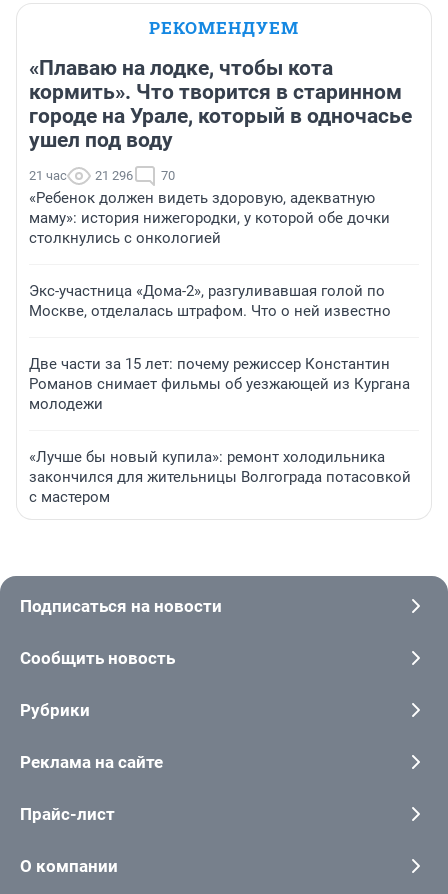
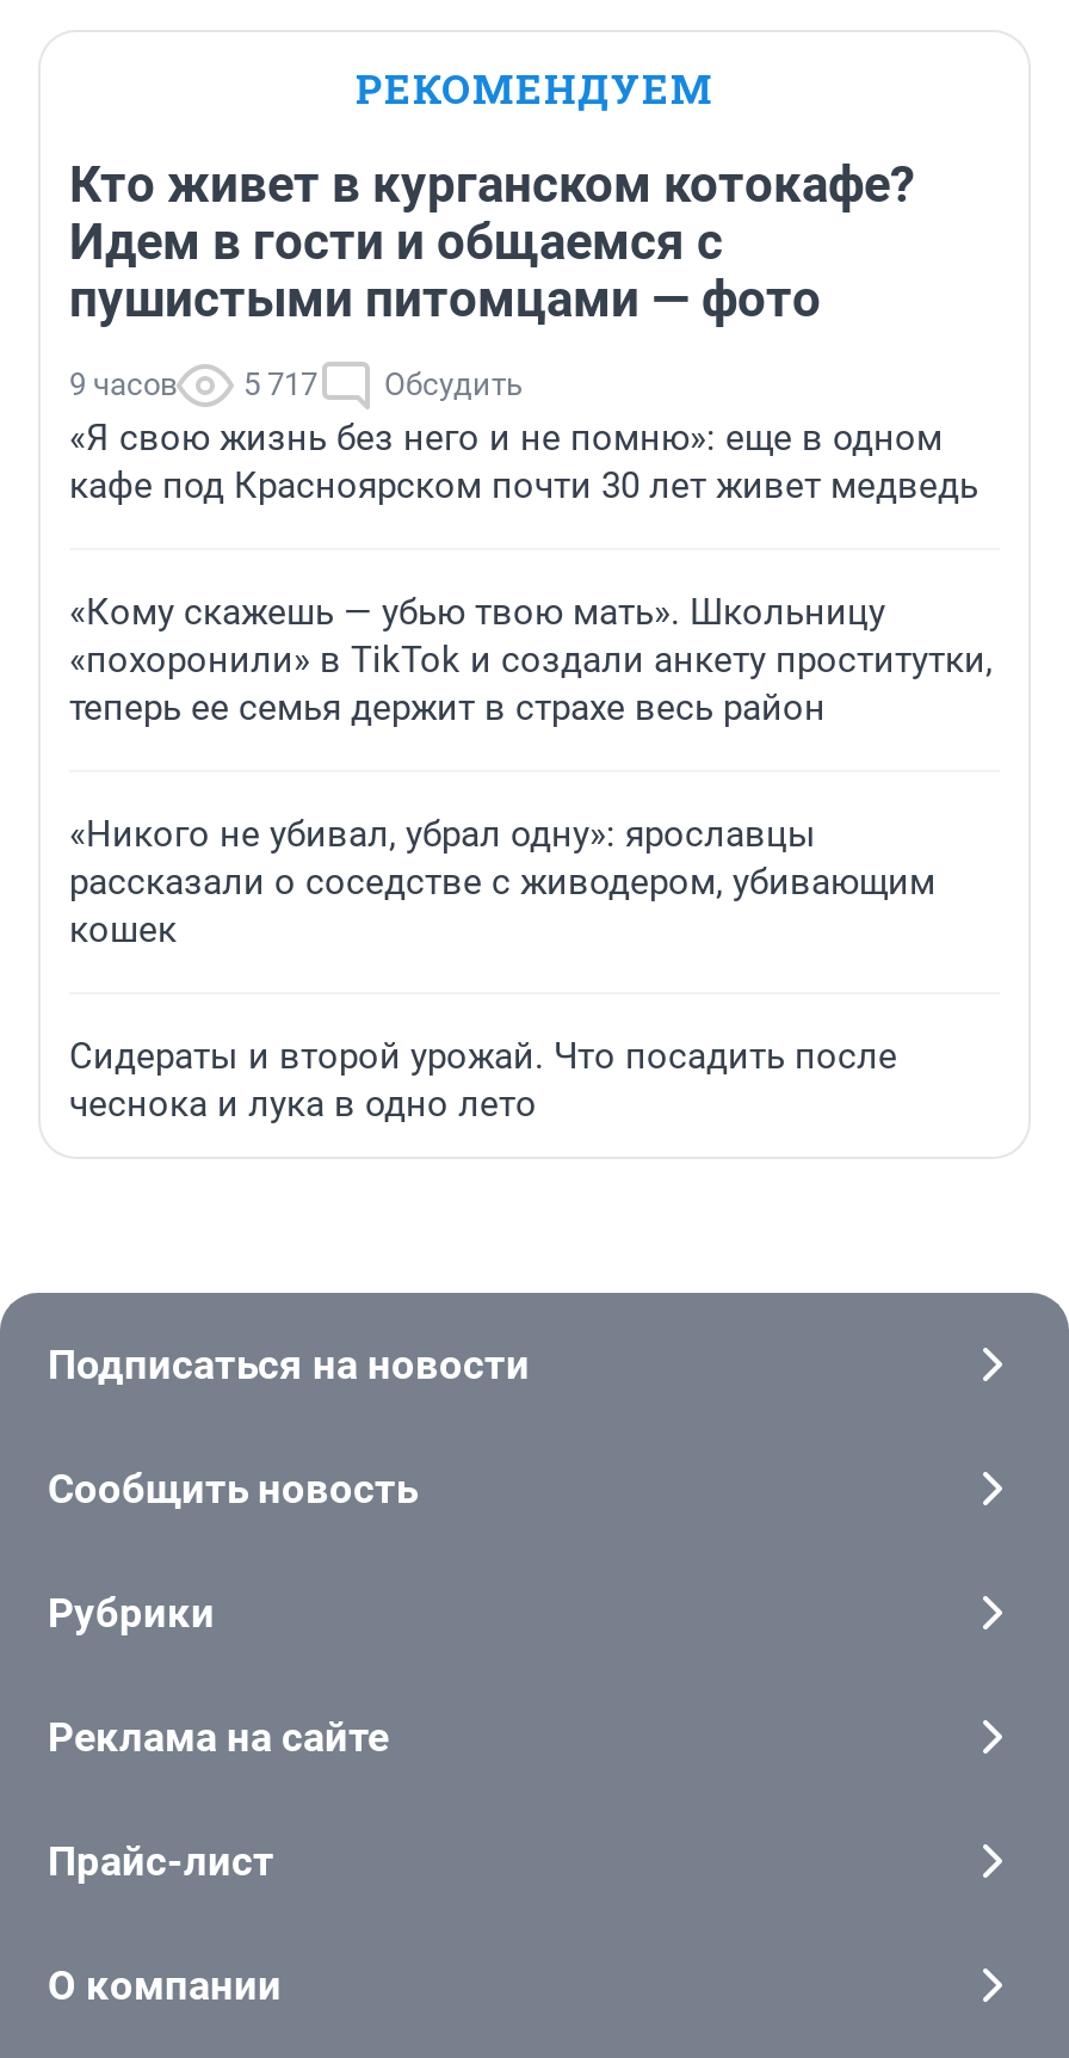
- «Плаваю на лодке, чтобы кота
- кормить». Что творится в старинном
- городе на Урале, который в одночасье
- ушел под воду
+ Кто живет в курганском котокафе?
+ Идем в гости и общаемся с
+ пушистыми питомцами — фото

- 21 час
- 21 296
- 70
- «Ребенок должен видеть здоровую, адекватную
- маму»: история нижегородки, у которой обе дочки
- столкнулись с онкологией
+ 9 часов
+ 5 717
+ Обсудить
+ «Я свою жизнь без него и не помню»: еще в одном
+ кафе под Красноярском почти 30 лет живет медведь

- Экс-участница «Дома-2», разгуливавшая голой по
- Москве, отделалась штрафом. Что о ней известно
+ «Кому скажешь — убью твою мать». Школьницу
+ «похоронили» в TikTok и создали анкету проститутки,
+ теперь ее семья держит в страхе весь район

- Две части за 15 лет: почему режиссер Константин
- Романов снимает фильмы об уезжающей из Кургана
- молодежи
+ «Никого не убивал, убрал одну»: ярославцы
+ рассказали о соседстве с живодером, убивающим
+ кошек

- «Лучше бы новый купила»: ремонт холодильника
- закончился для жительницы Волгограда потасовкой
- с мастером
+ Сидераты и второй урожай. Что посадить после
+ чеснока и лука в одно лето
